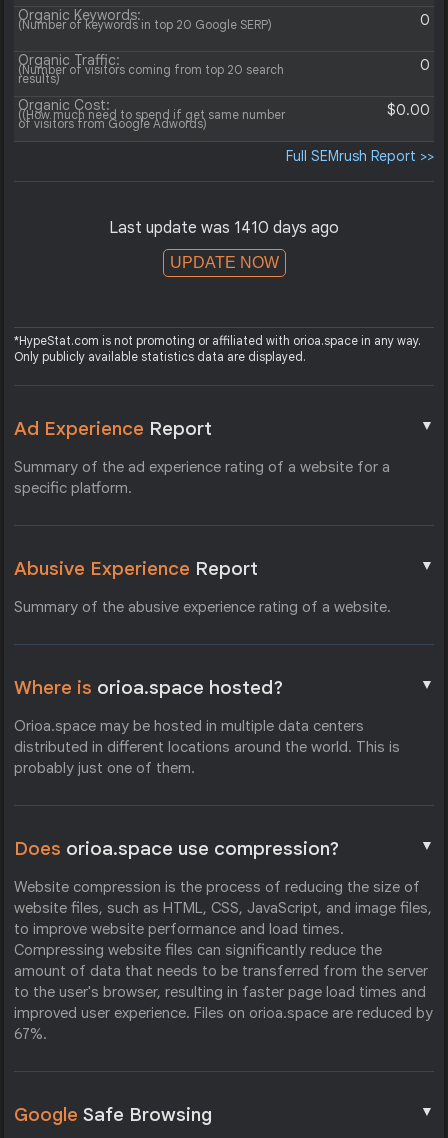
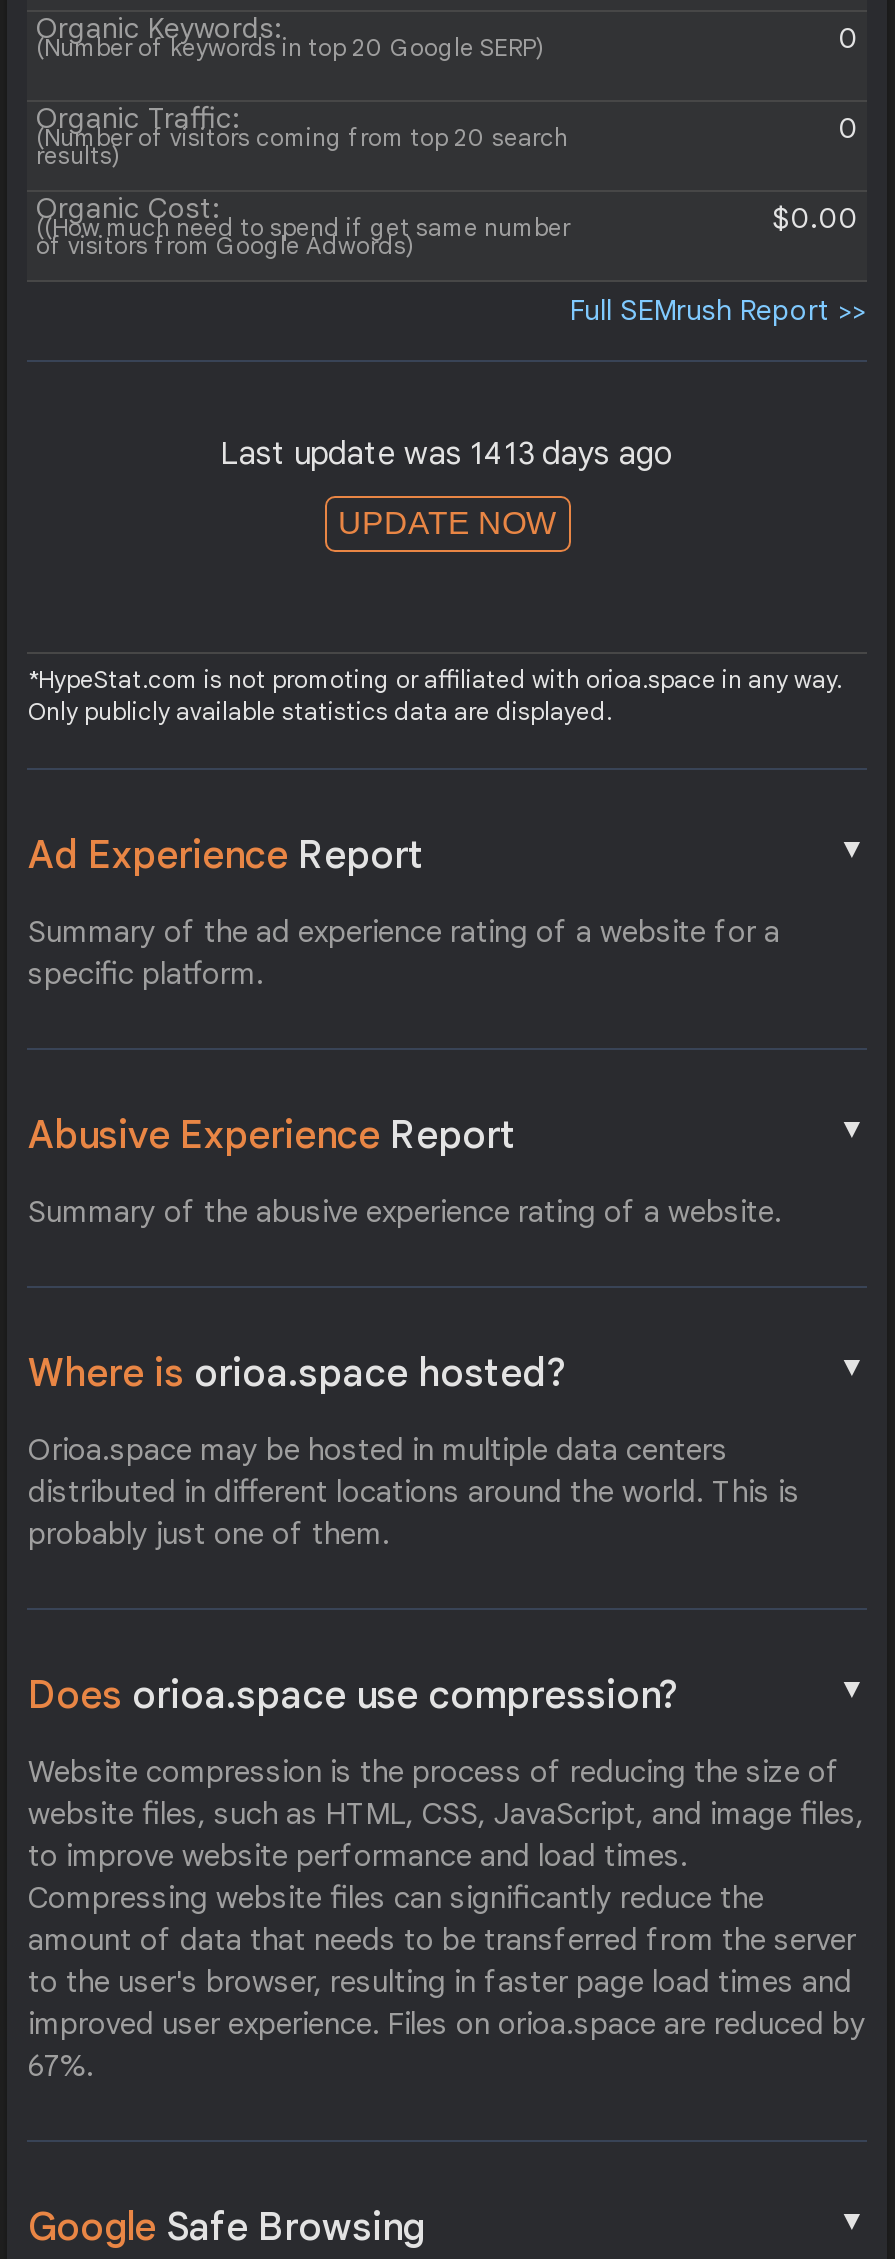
- Last update was 1410 days ago
+ Last update was 1413 days ago
